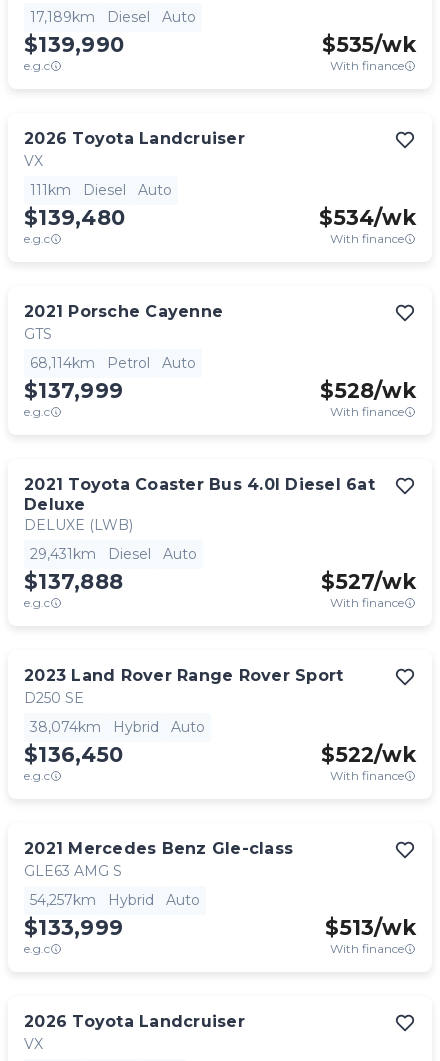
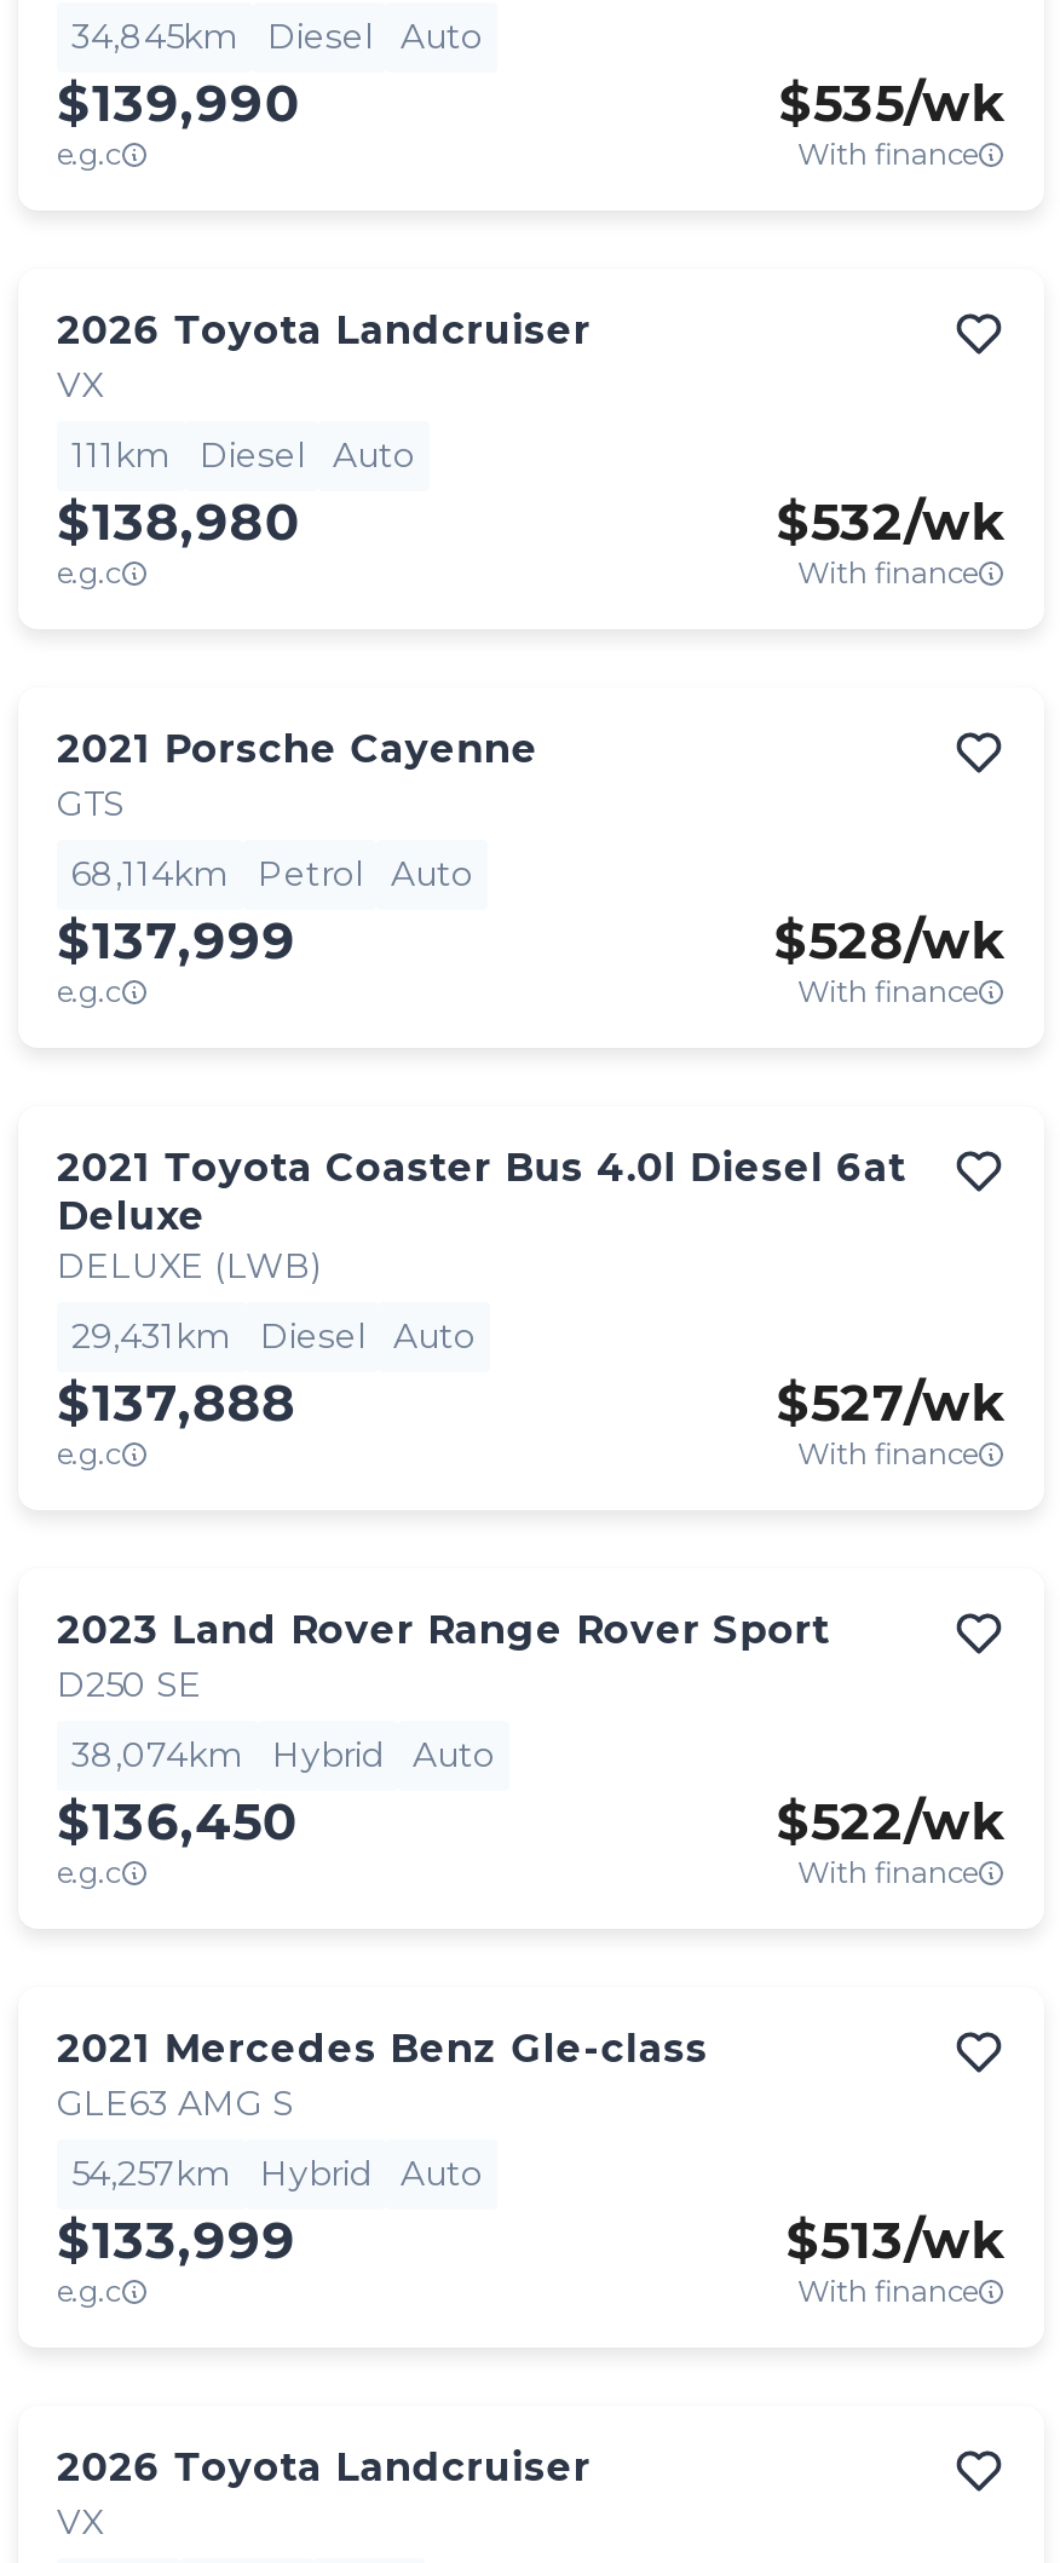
- 17,189km Diesel Auto
+ 34,845km Diesel Auto

- $139,480
+ $138,980

- $534/wk
+ $532/wk
